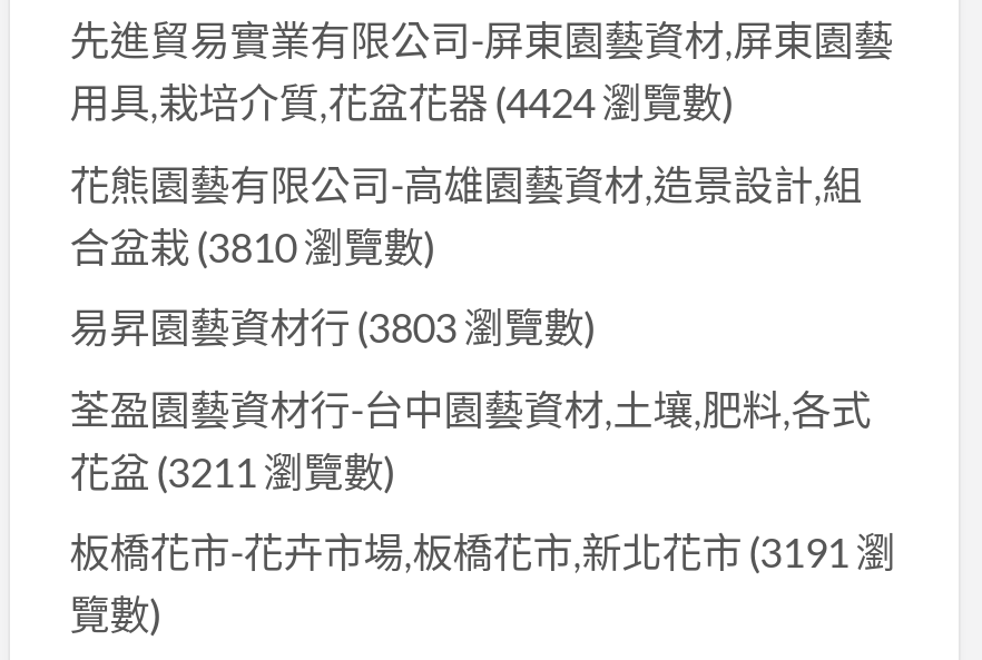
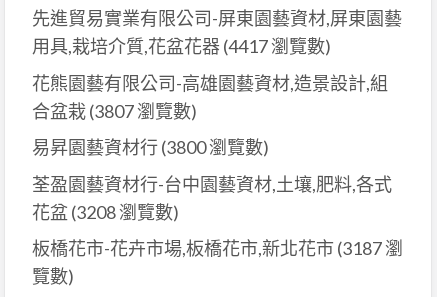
- 用具,栽培介質,花盆花器(4424 瀏覽數)
+ 用具,栽培介質,花盆花器(4417 瀏覽數)

- 合盆栽(3810 瀏覽數)
+ 合盆栽(3807 瀏覽數)

- 易昇園藝資材行(3803 瀏覽數)
+ 易昇園藝資材行(3800 瀏覽數)

- 花盆(3211 瀏覽數)
+ 花盆(3208 瀏覽數)

- 板橋花市-花卉市場,板橋花市,新北花市(3191 瀏
+ 板橋花市-花卉市場,板橋花市,新北花市(3187 瀏
